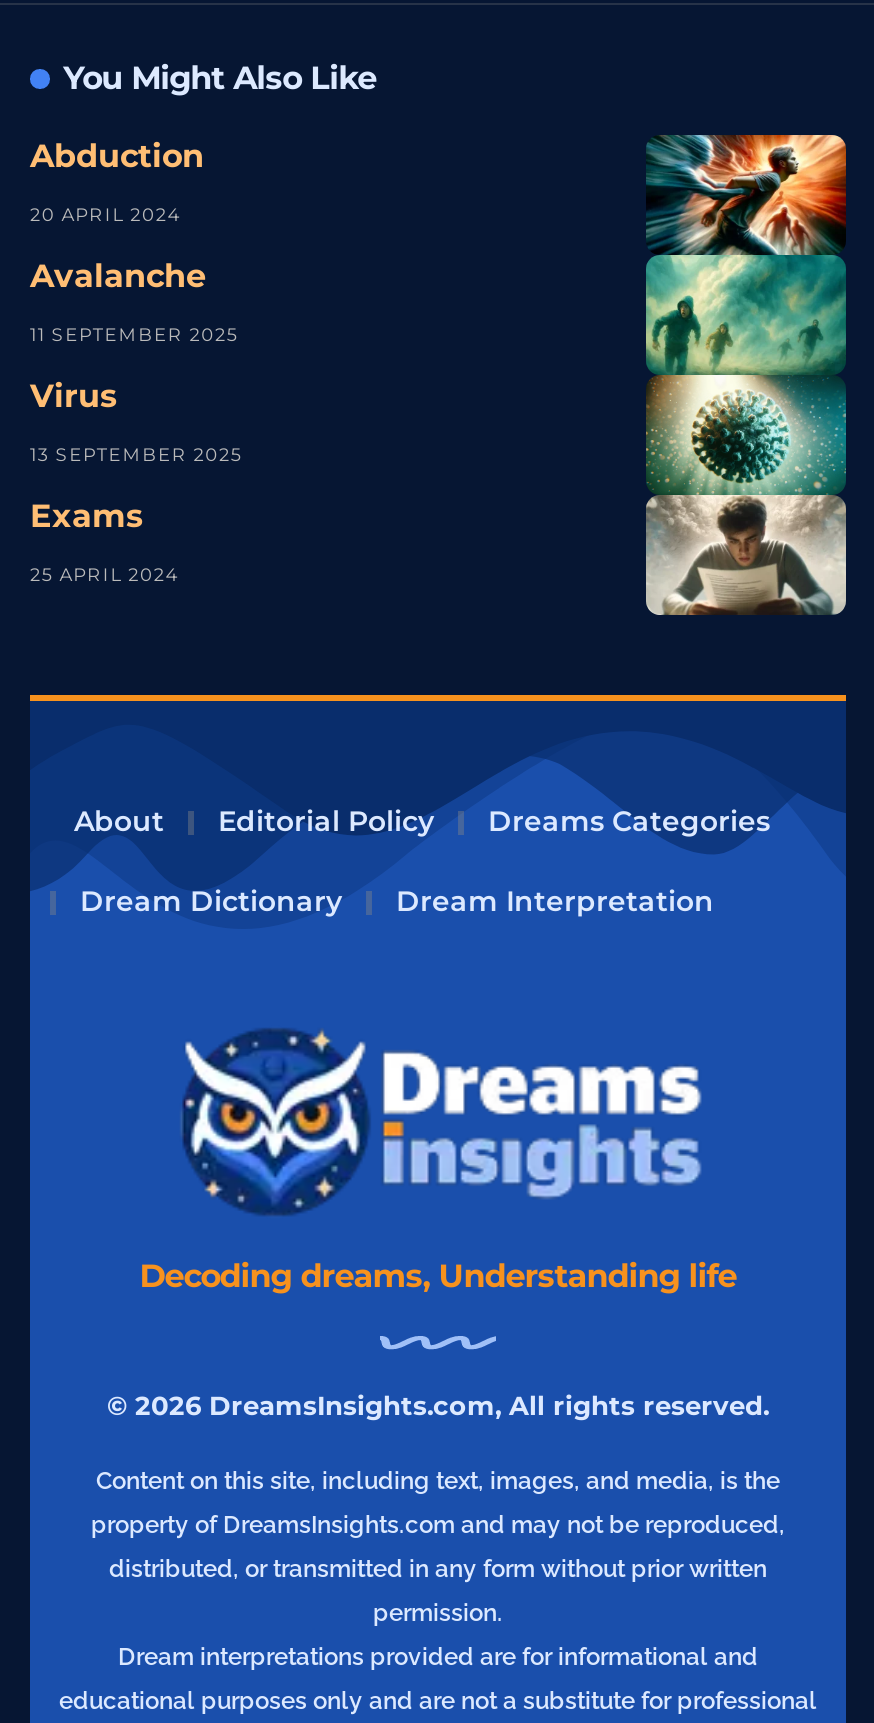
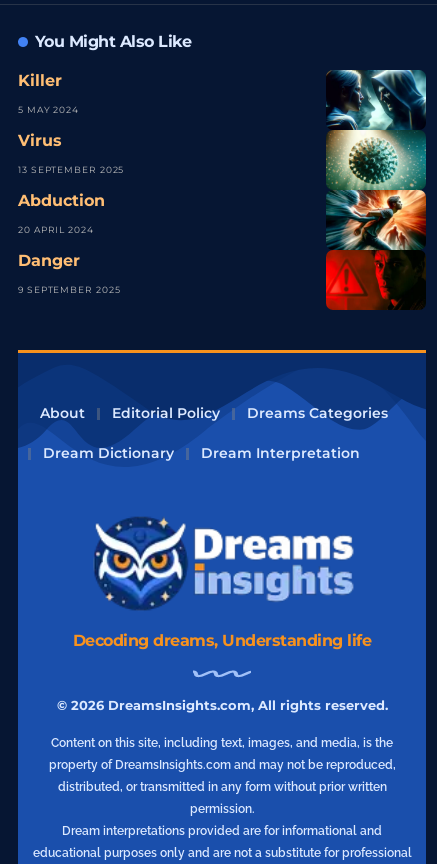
moved down: Abduction | 20 APRIL 2024

- [image]
+ [image]

- Avalanche
- 11 SEPTEMBER 2025
+ Killer
+ 5 MAY 2024

moved up: Virus | 13 SEPTEMBER 2025

- Exams
- 25 APRIL 2024
+ Danger
+ 9 SEPTEMBER 2025

- [image]
+ [image]
